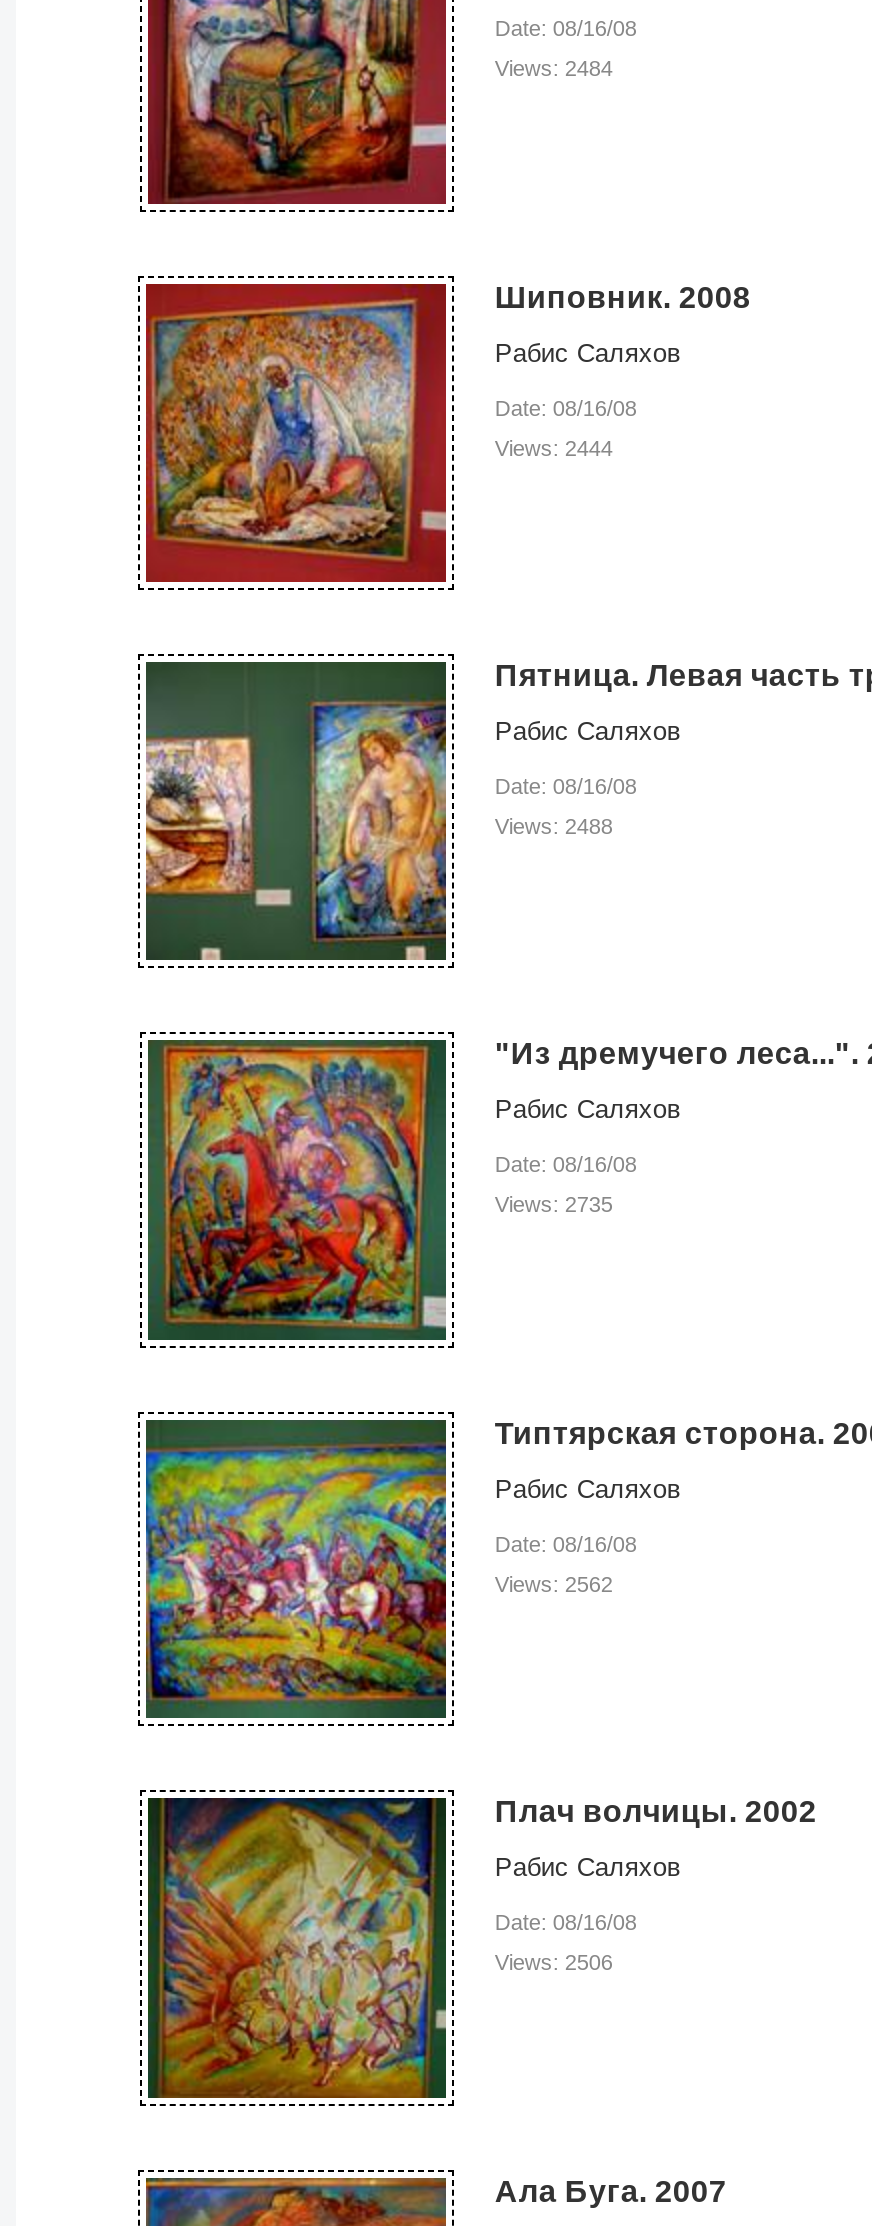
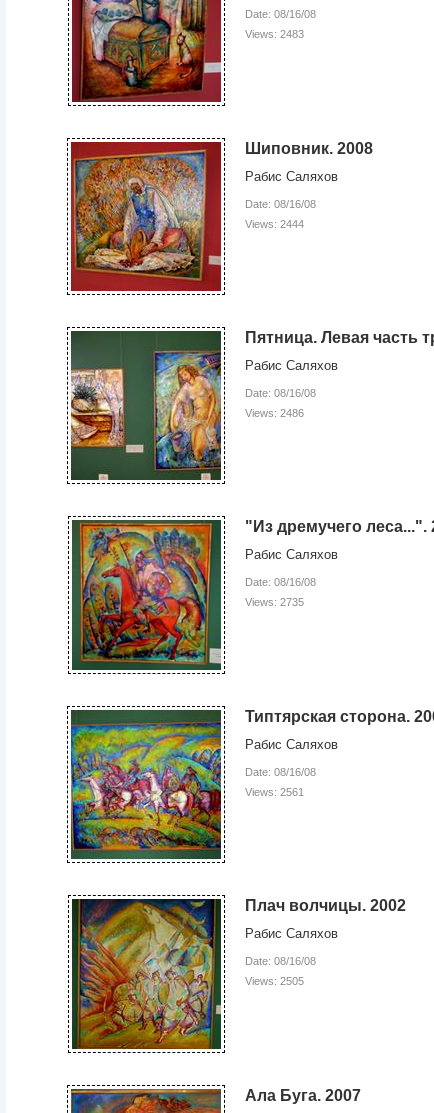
- Views: 2484
+ Views: 2483

- Views: 2488
+ Views: 2486

- Views: 2562
+ Views: 2561

- Views: 2506
+ Views: 2505
